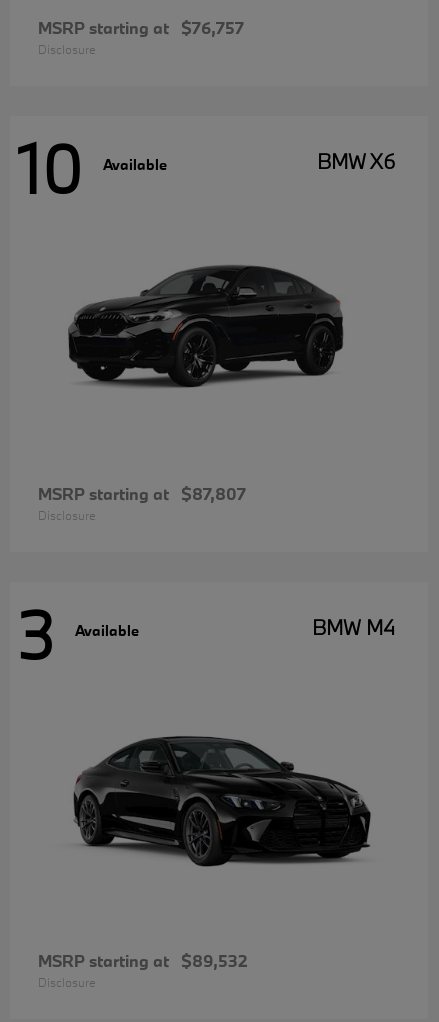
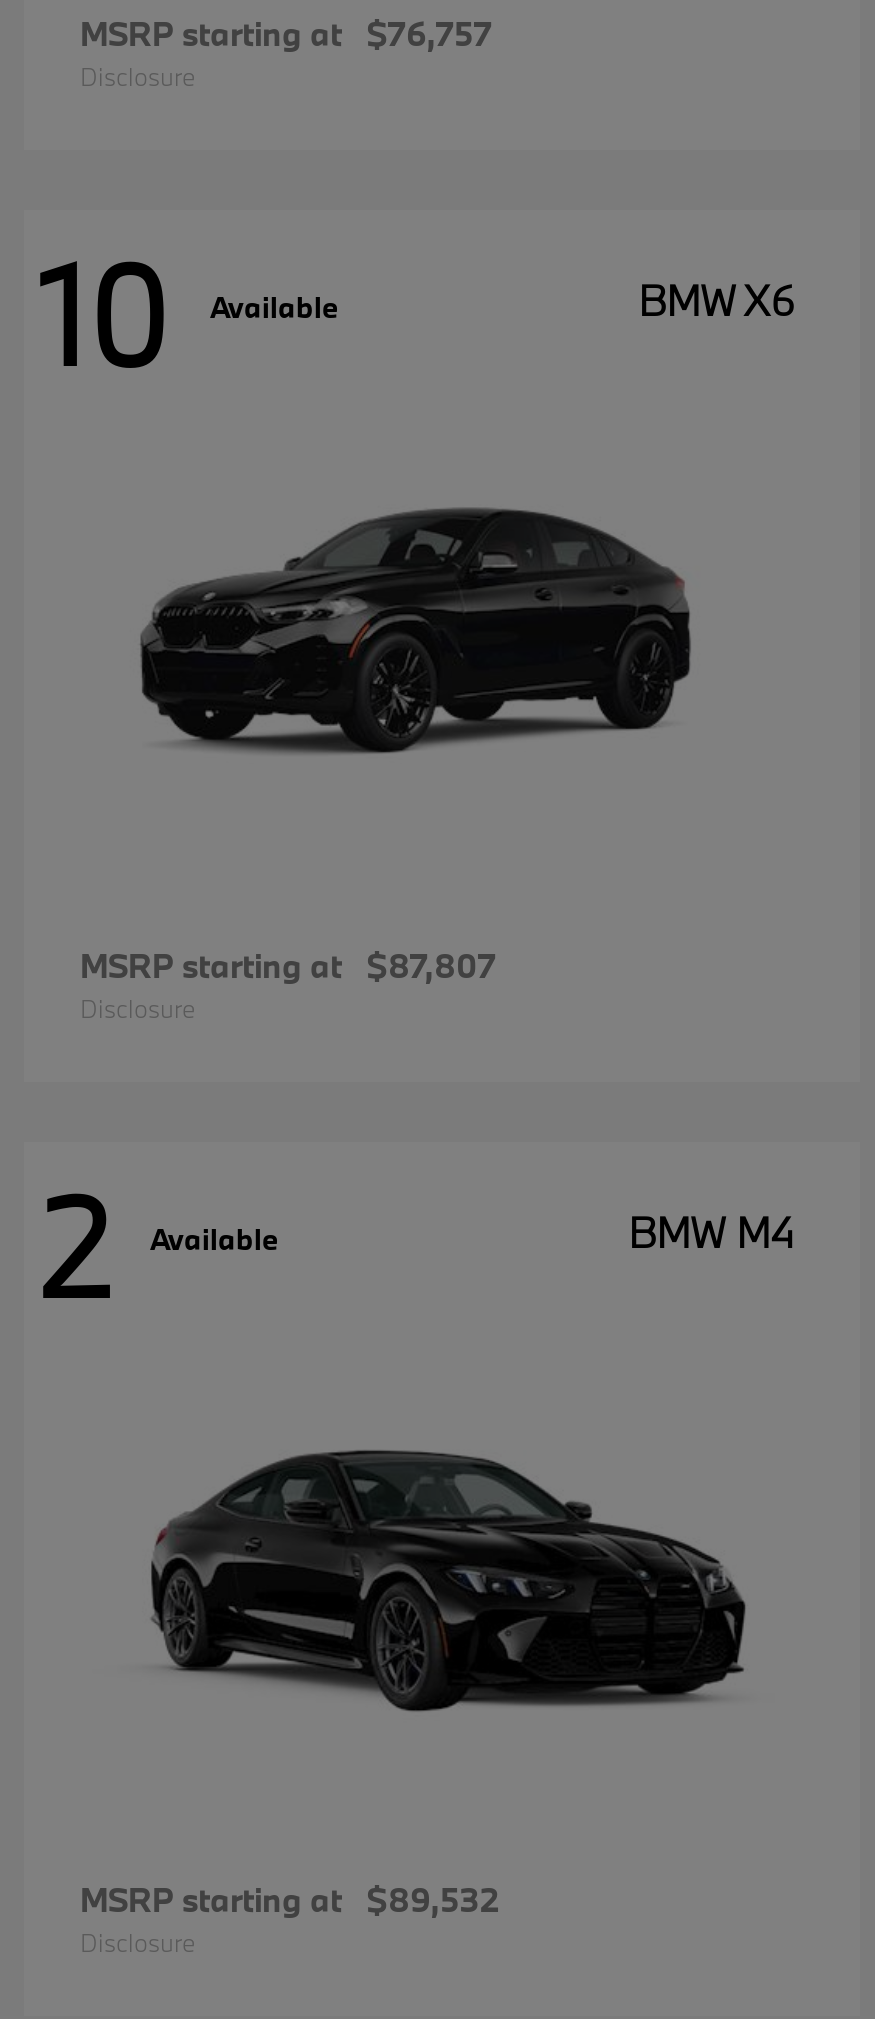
- 3 Available
+ 2 Available
